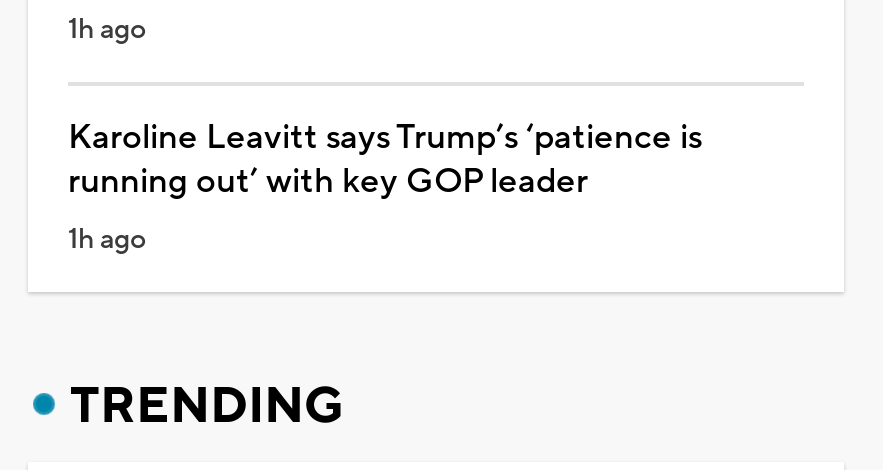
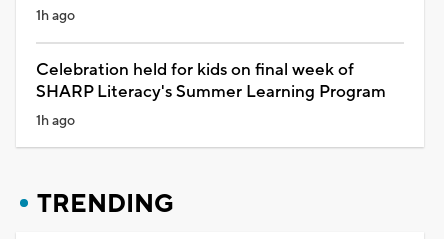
- Karoline Leavitt says Trump’s ‘patience is
- running out’ with key GOP leader
+ Celebration held for kids on final week of
+ SHARP Literacy's Summer Learning Program
